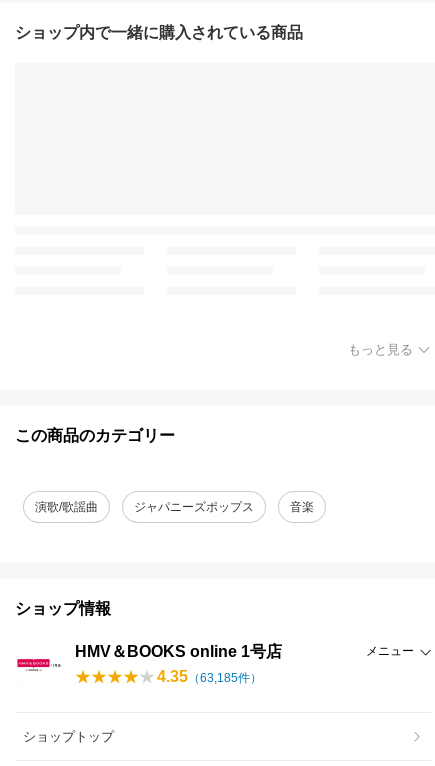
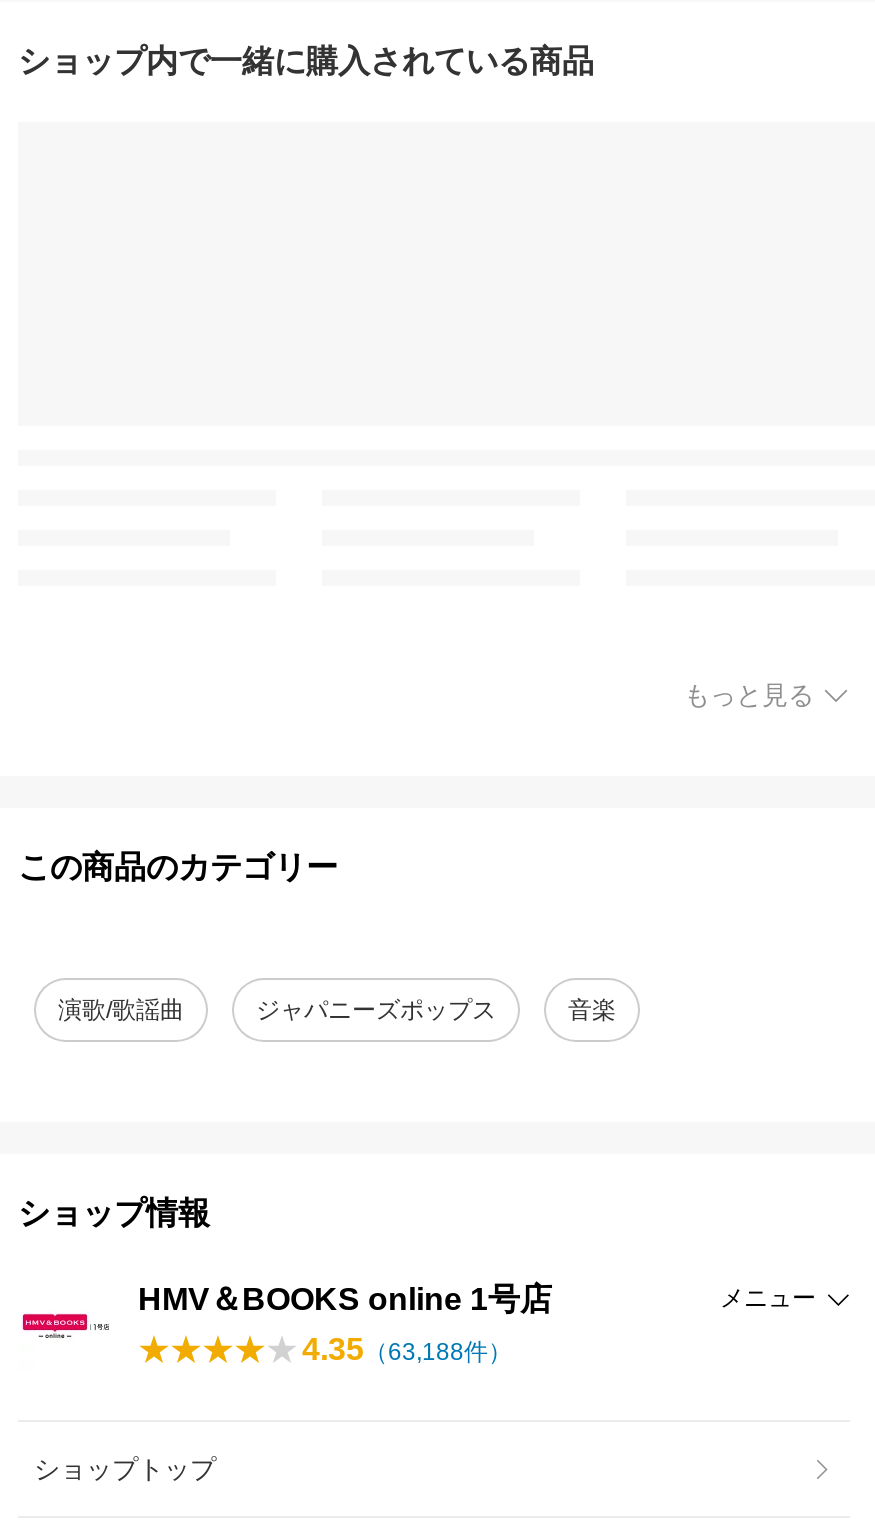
- 4.35（63,185件）
+ 4.35（63,188件）
